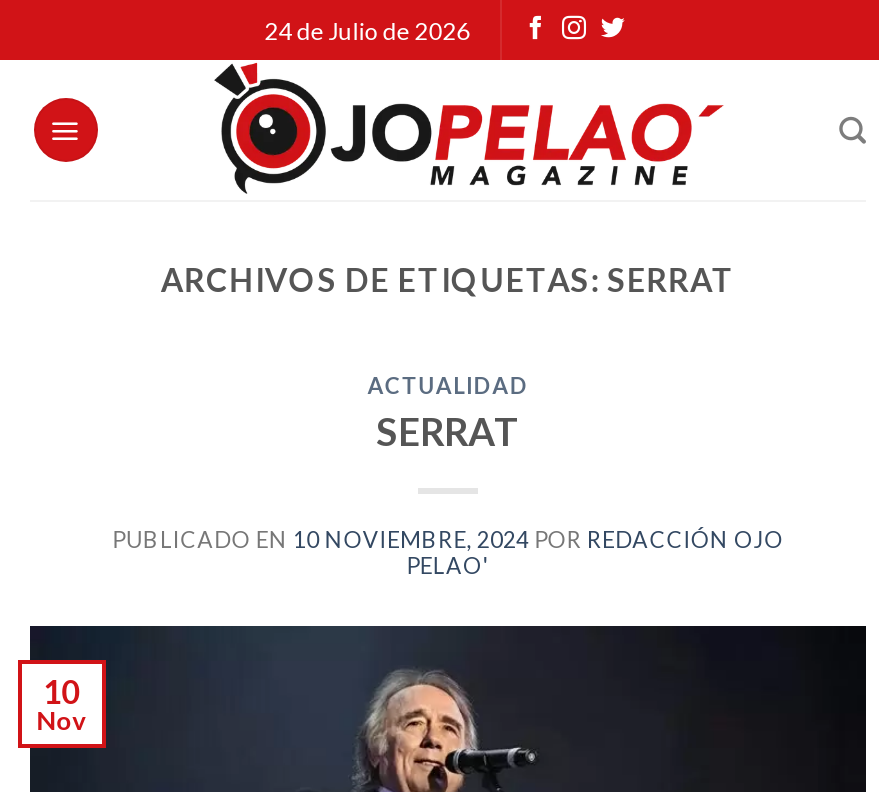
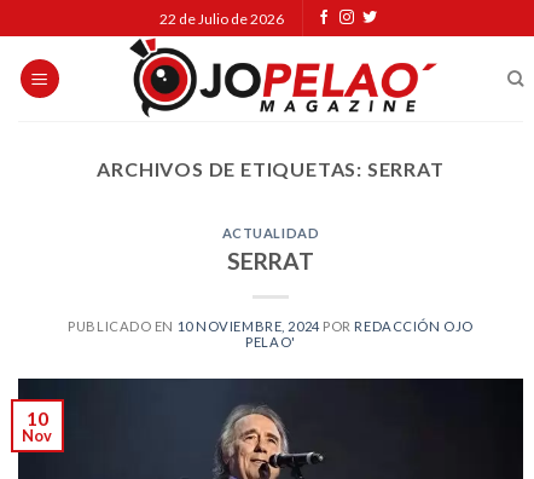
- 24 de Julio de 2026
+ 22 de Julio de 2026
